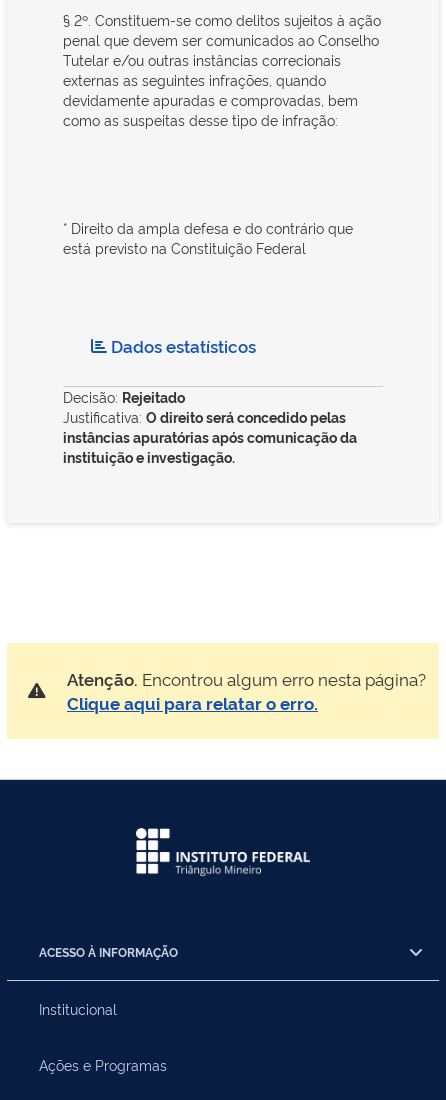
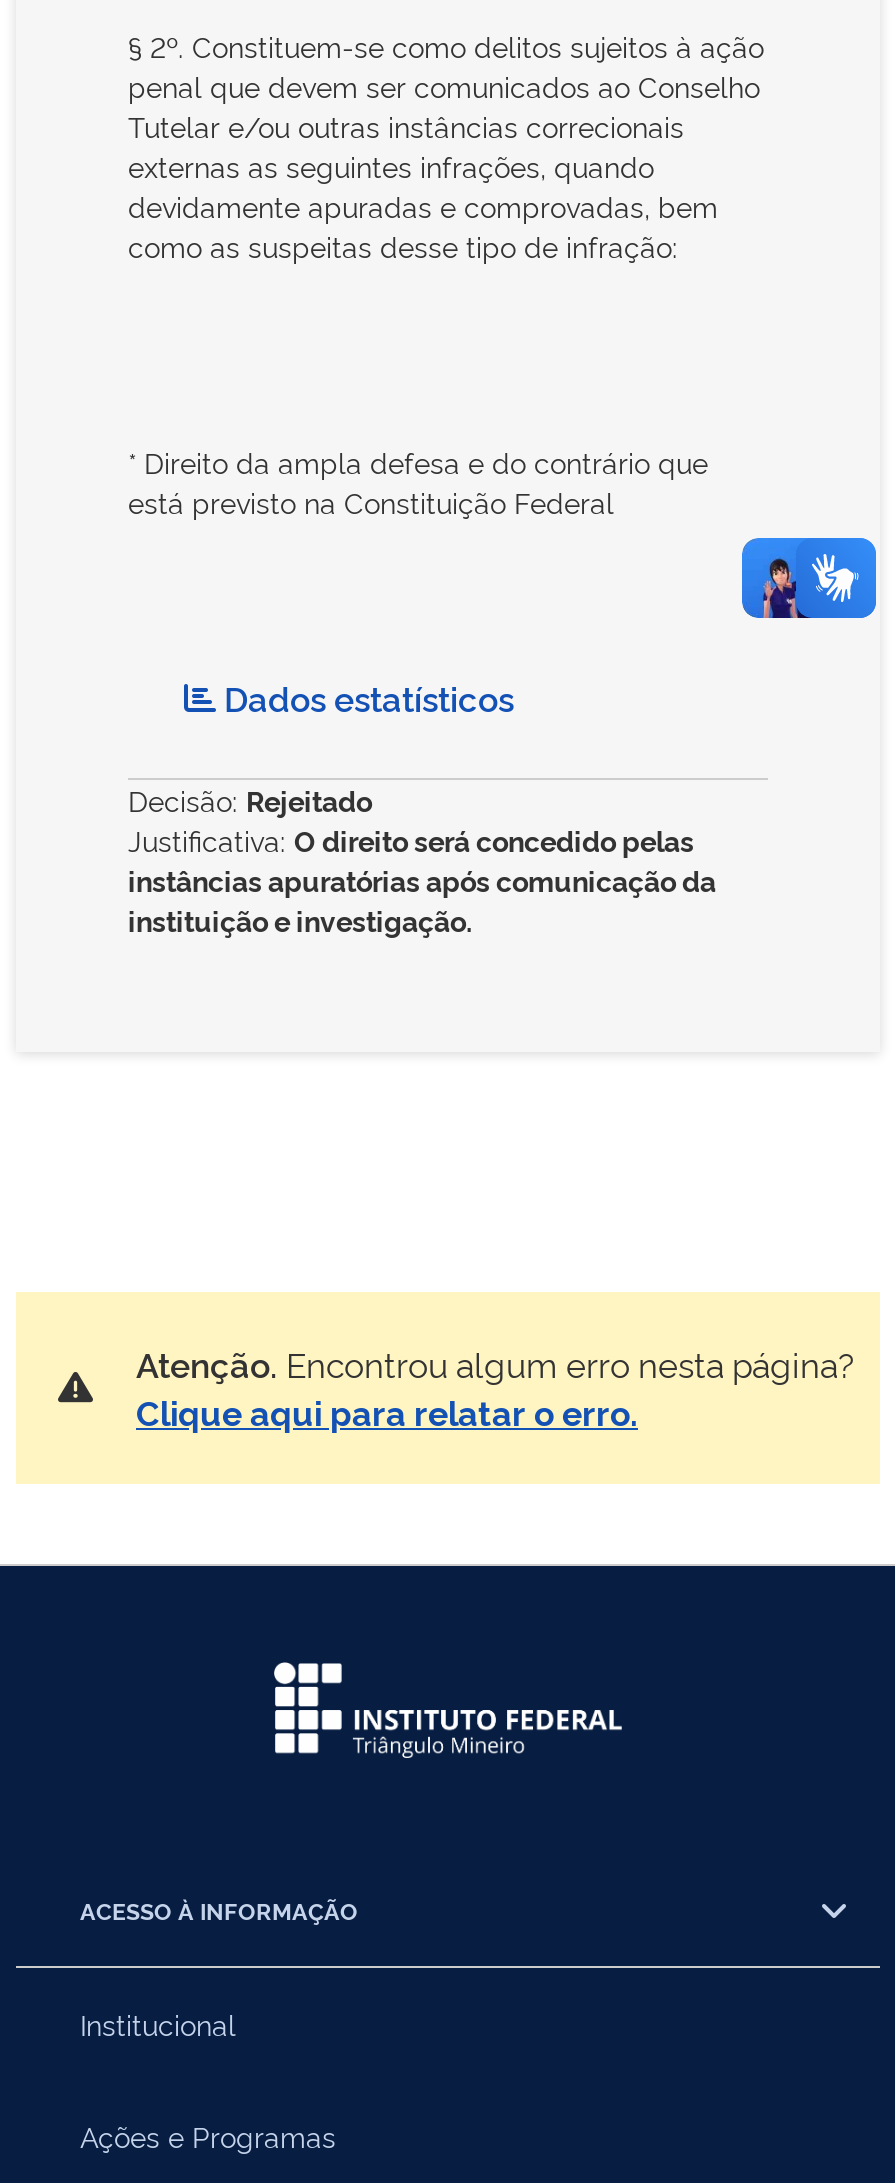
+ [image]
